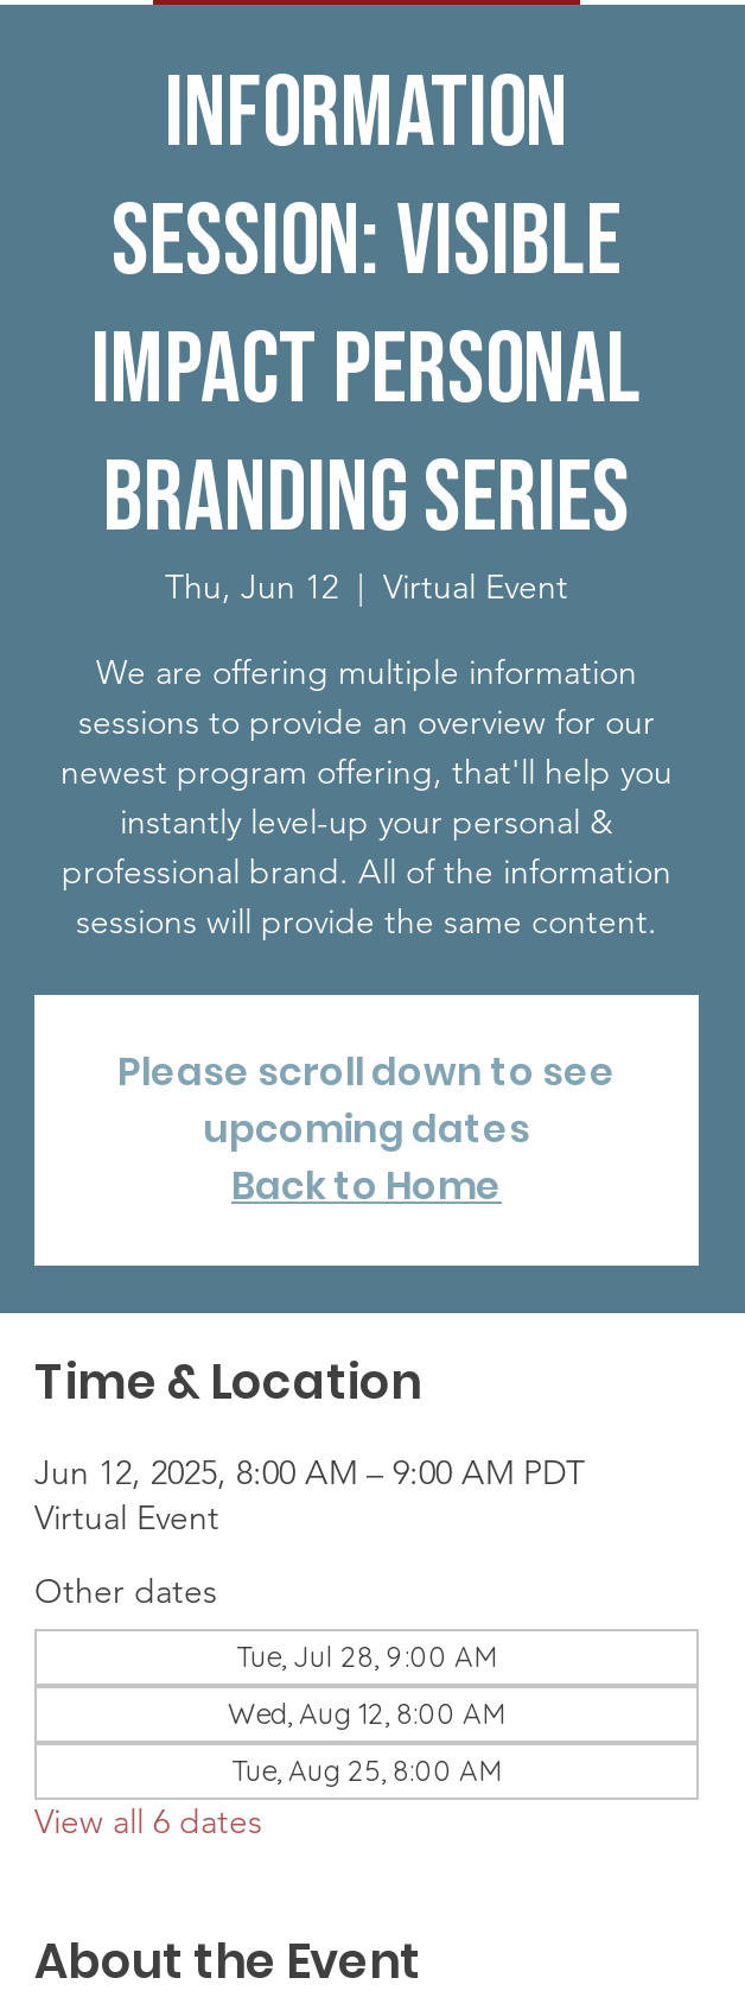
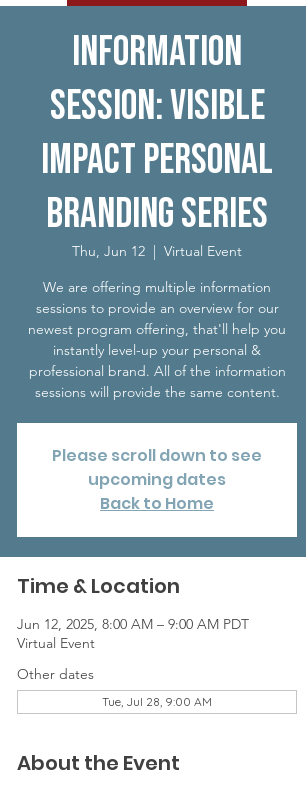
- Wed, Aug 12, 8:00 AM
- Tue, Aug 25, 8:00 AM
- View all 6 dates
